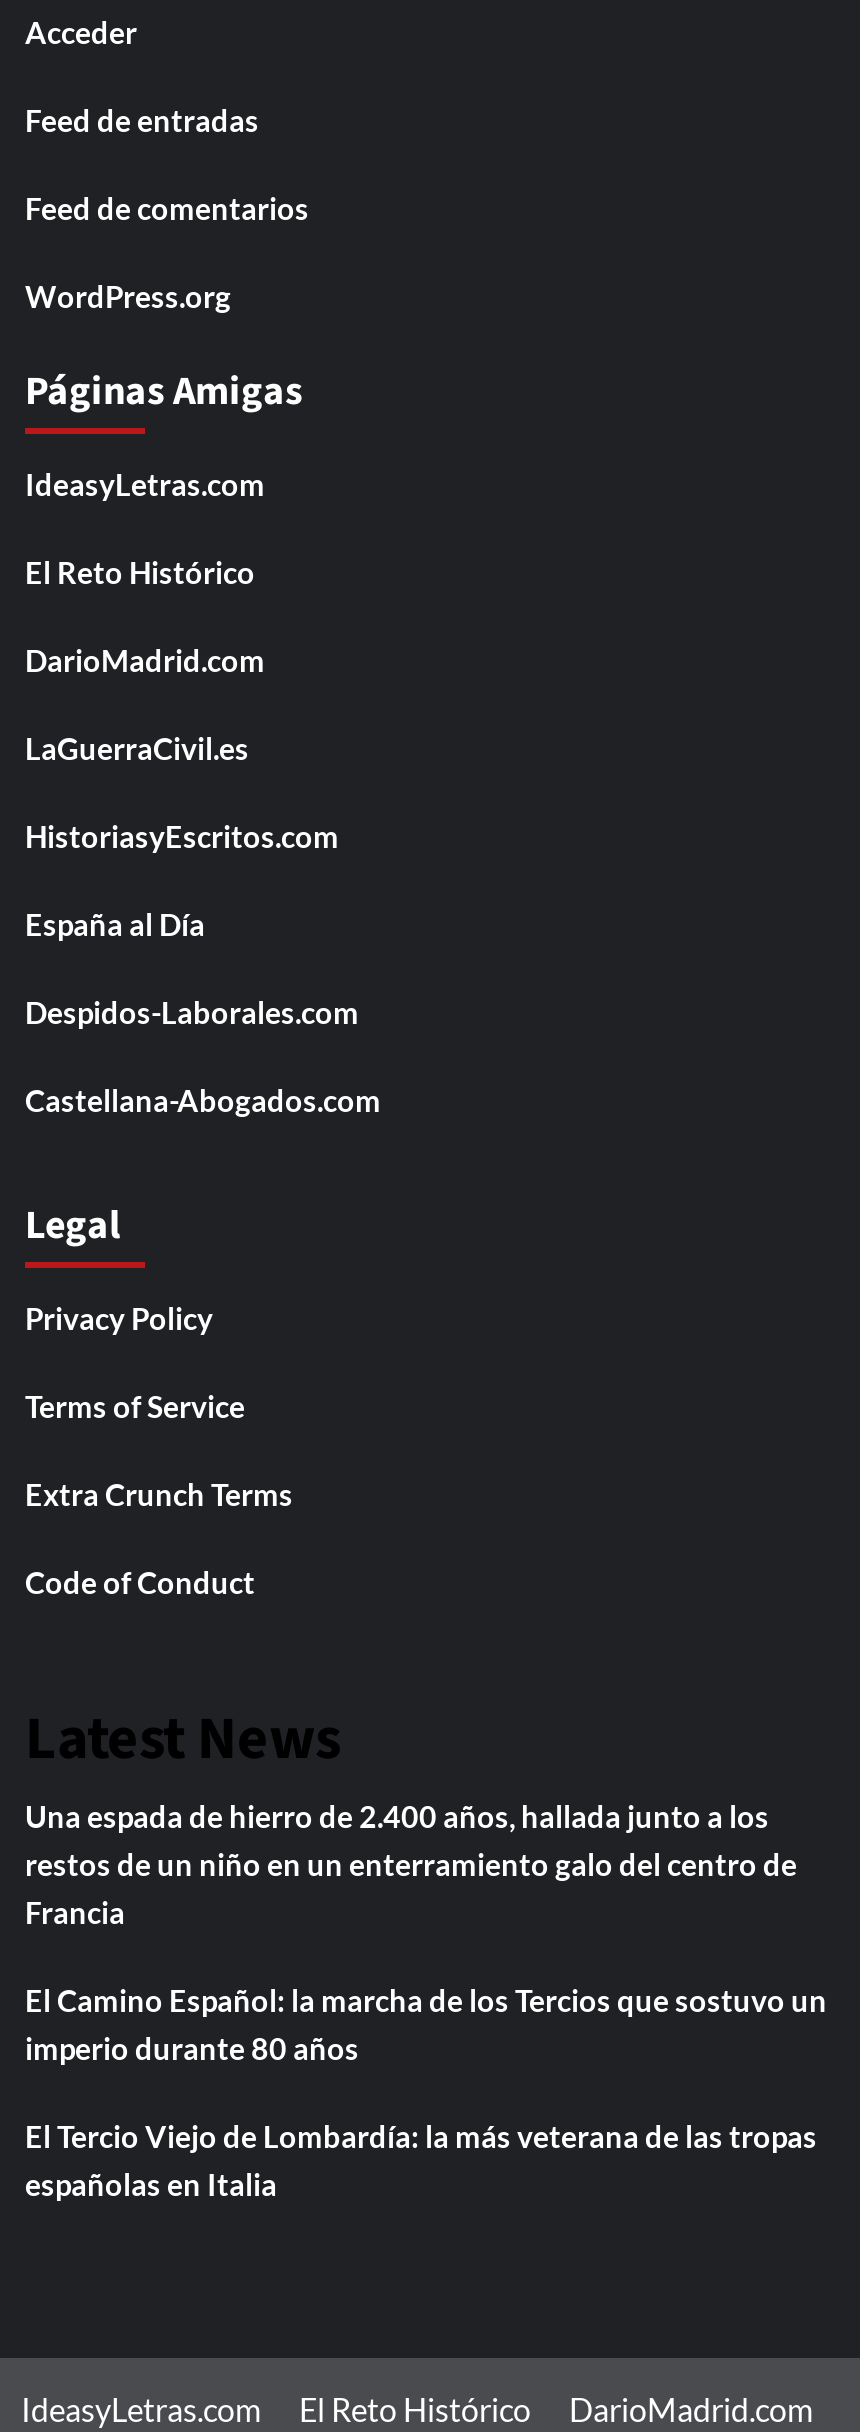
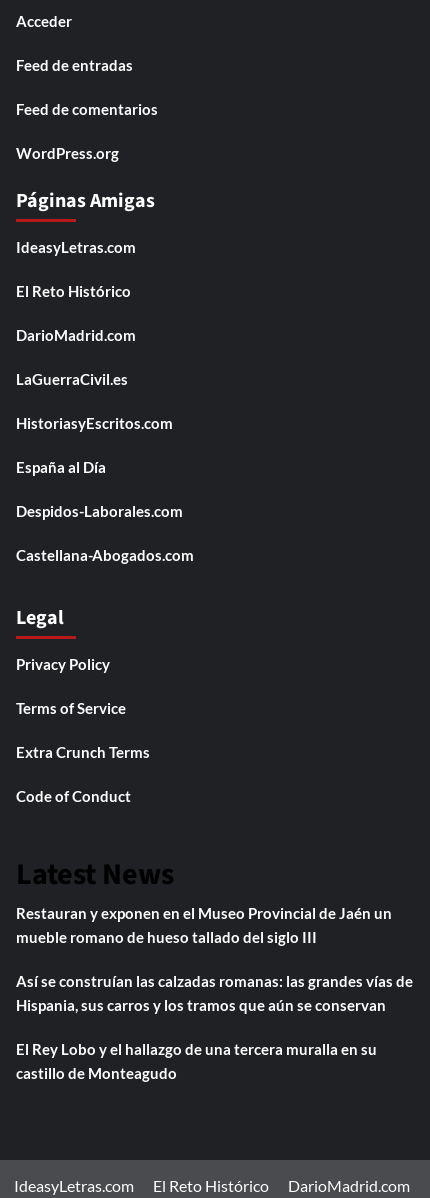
- Una espada de hierro de 2.400 años, hallada junto a los
- restos de un niño en un enterramiento galo del centro de
- Francia
+ Restauran y exponen en el Museo Provincial de Jaén un
+ mueble romano de hueso tallado del siglo III

- El Camino Español: la marcha de los Tercios que sostuvo un
- imperio durante 80 años
+ Así se construían las calzadas romanas: las grandes vías de
+ Hispania, sus carros y los tramos que aún se conservan

- El Tercio Viejo de Lombardía: la más veterana de las tropas
- españolas en Italia
+ El Rey Lobo y el hallazgo de una tercera muralla en su
+ castillo de Monteagudo
